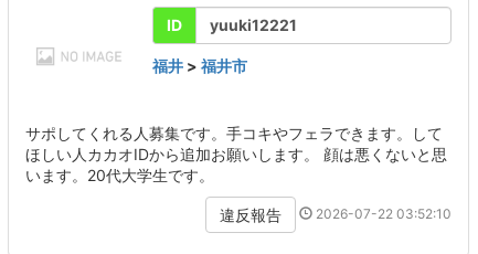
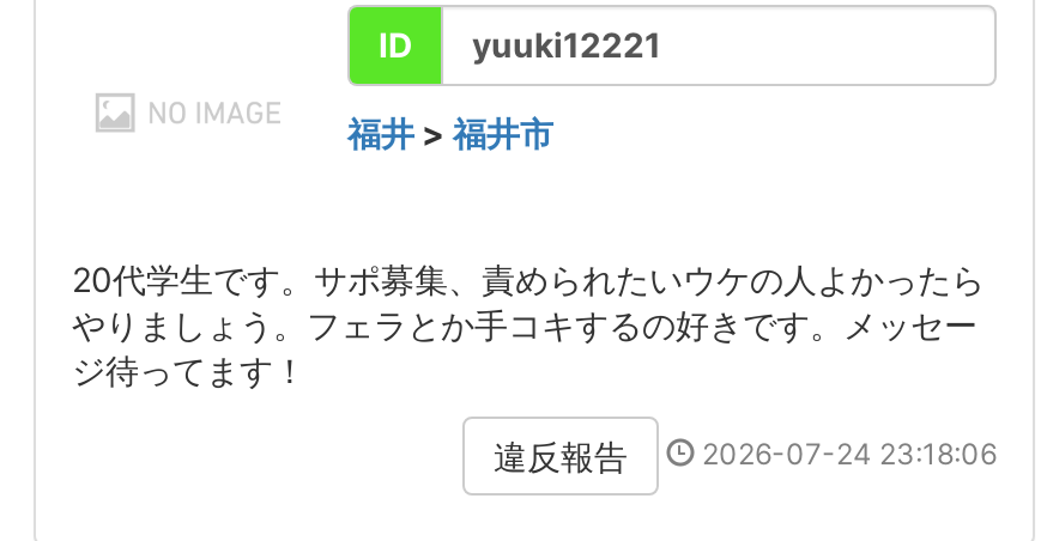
- サポしてくれる人募集です。手コキやフェラできます。して
- ほしい人カカオIDから追加お願いします。 顔は悪くないと思
- います。20代大学生です。
+ 20代学生です。サポ募集、責められたいウケの人よかったら
+ やりましょう。フェラとか手コキするの好きです。メッセー
+ ジ待ってます！

- 違反報告 2026-07-22 03:52:10
+ 違反報告 2026-07-24 23:18:06
